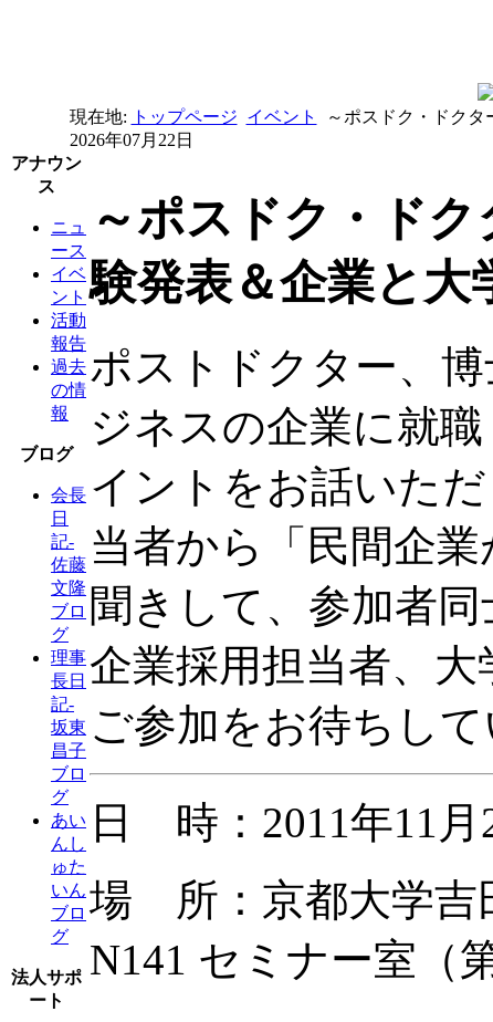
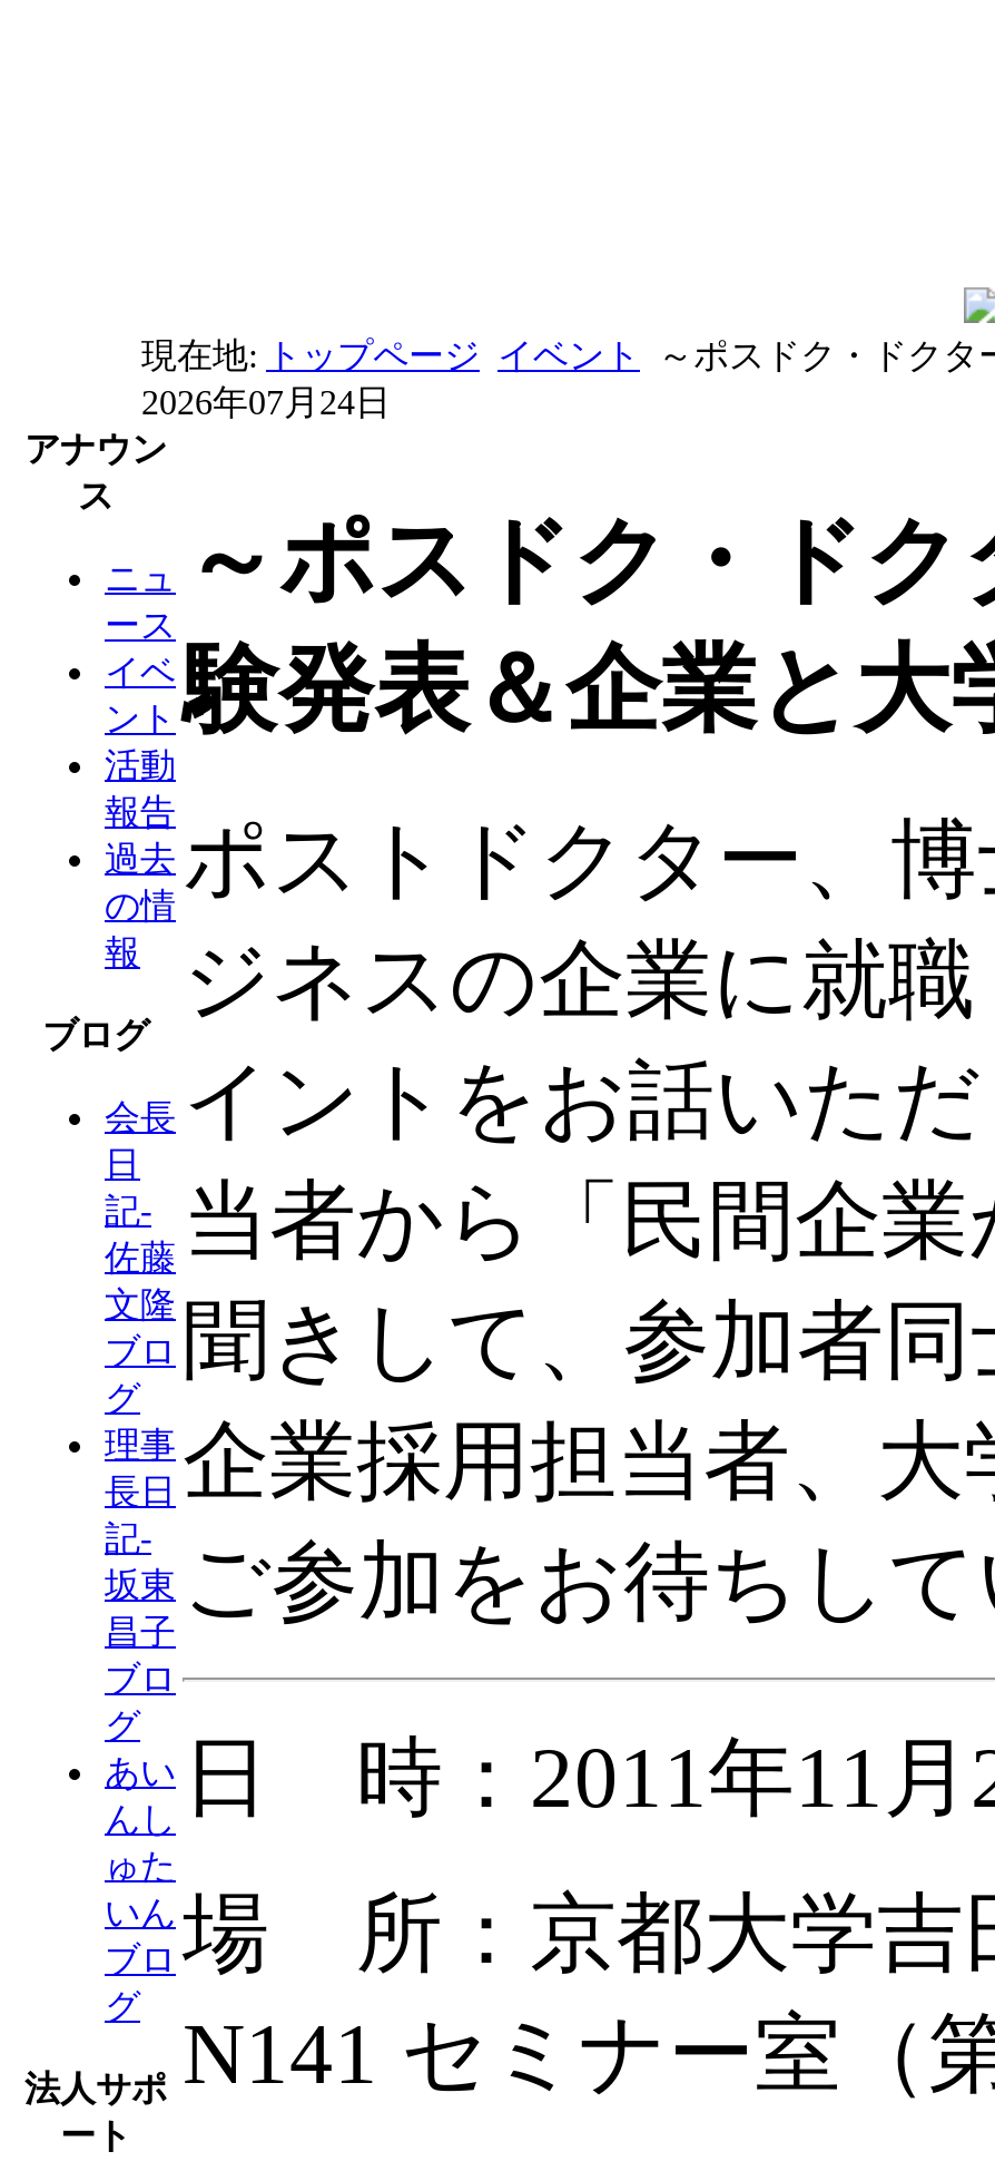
- 2026年07月22日
+ 2026年07月24日
